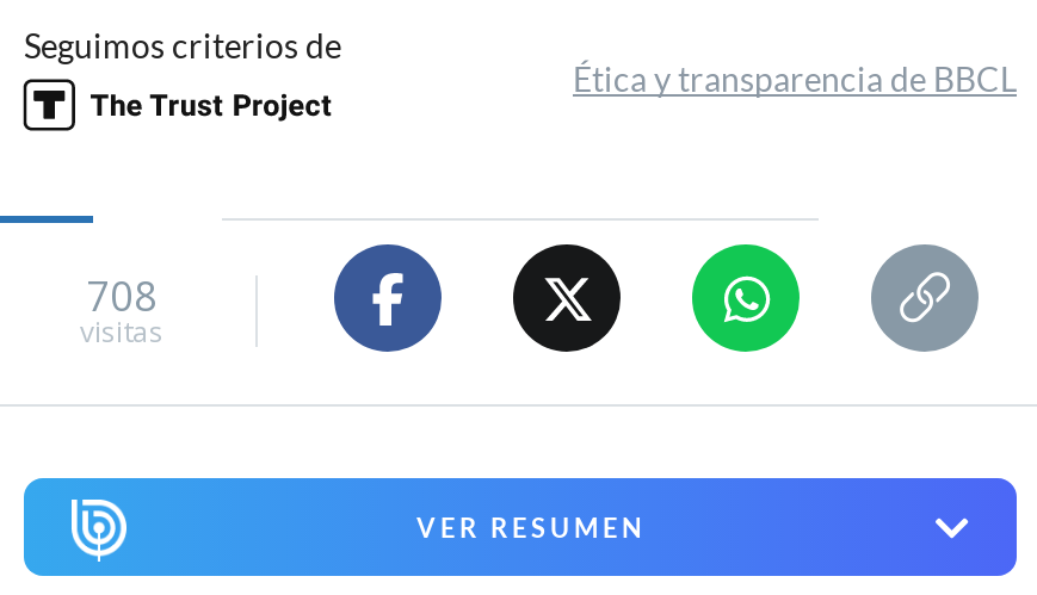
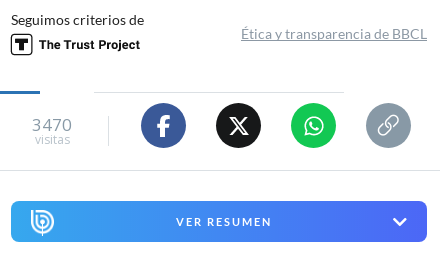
- 708
+ 3470
